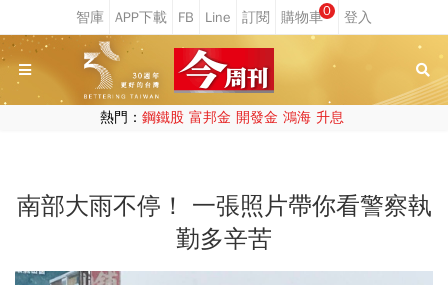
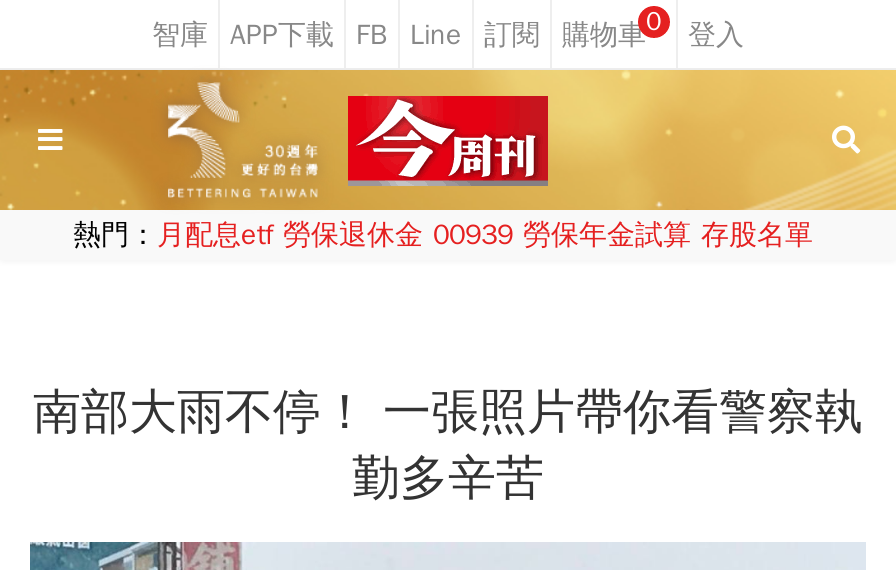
- 熱門：鋼鐵股 富邦金 開發金 鴻海 升息
+ 熱門：月配息etf 勞保退休金 00939 勞保年金試算 存股名單
